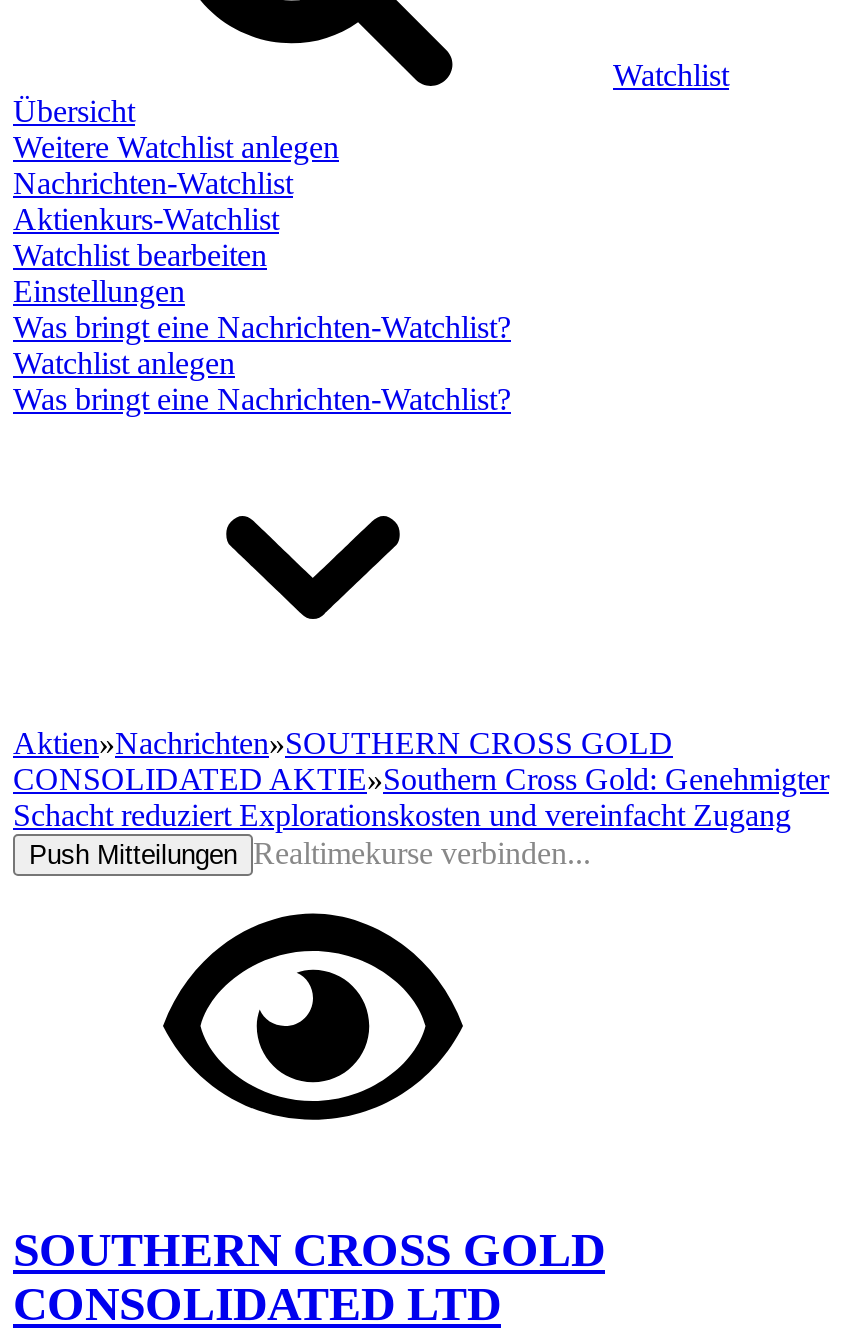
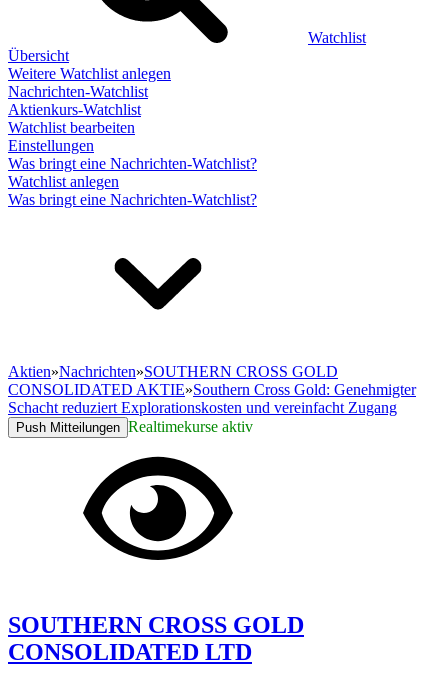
- Push Mitteilungen Realtimekurse verbinden...
+ Push Mitteilungen Realtimekurse aktiv
